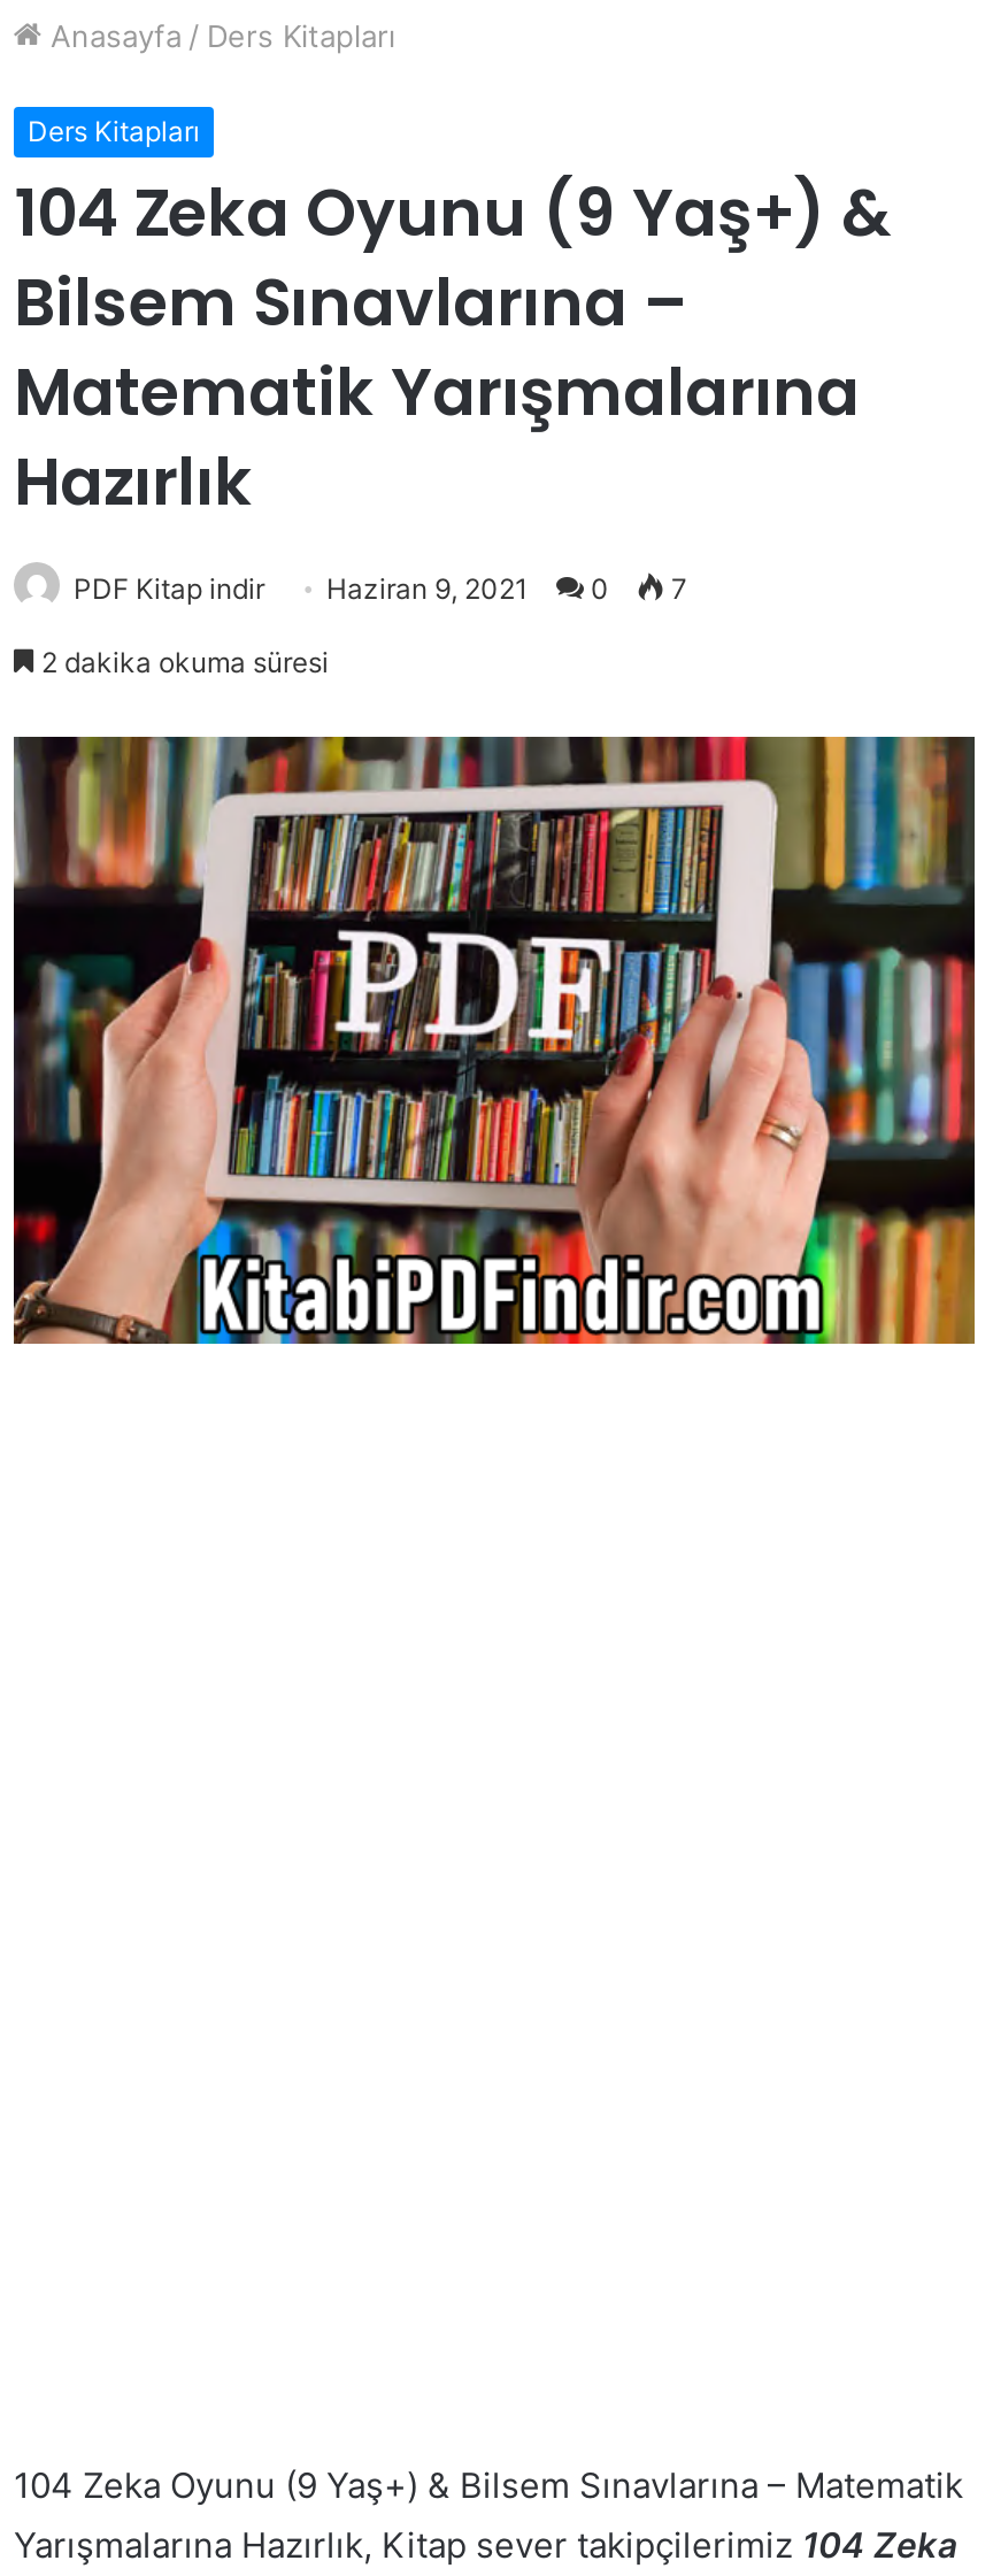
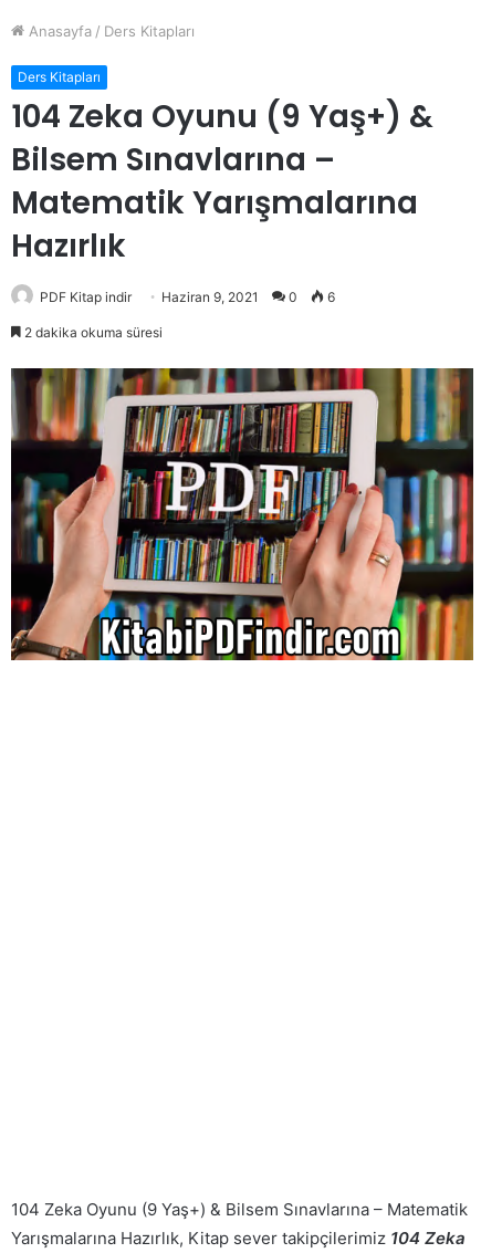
- PDF Kitap indir Haziran 9, 2021 0 7
+ PDF Kitap indir Haziran 9, 2021 0 6
